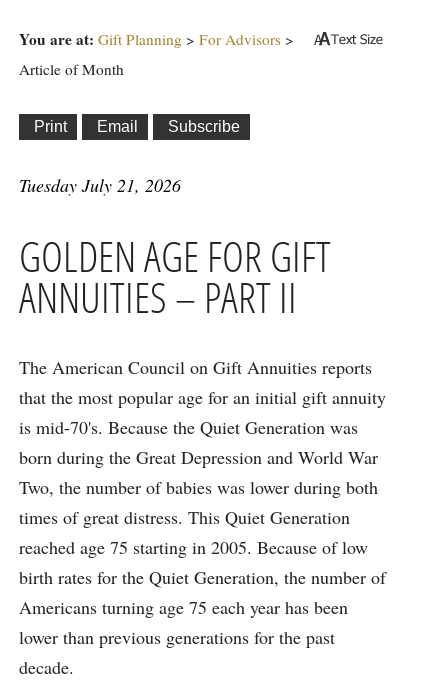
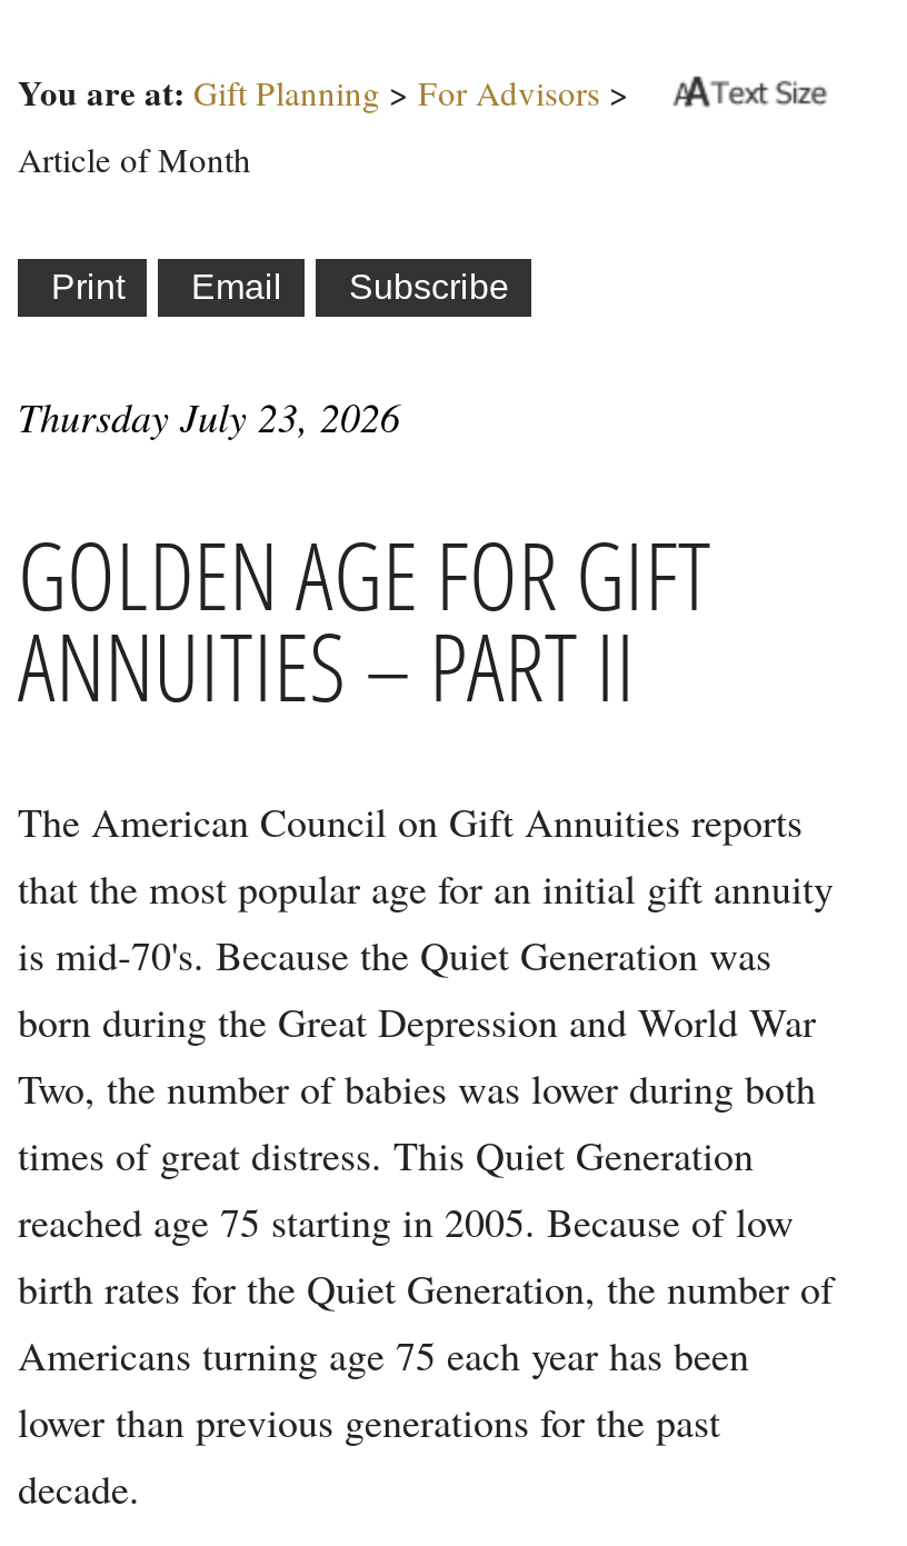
- Tuesday July 21, 2026
+ Thursday July 23, 2026
